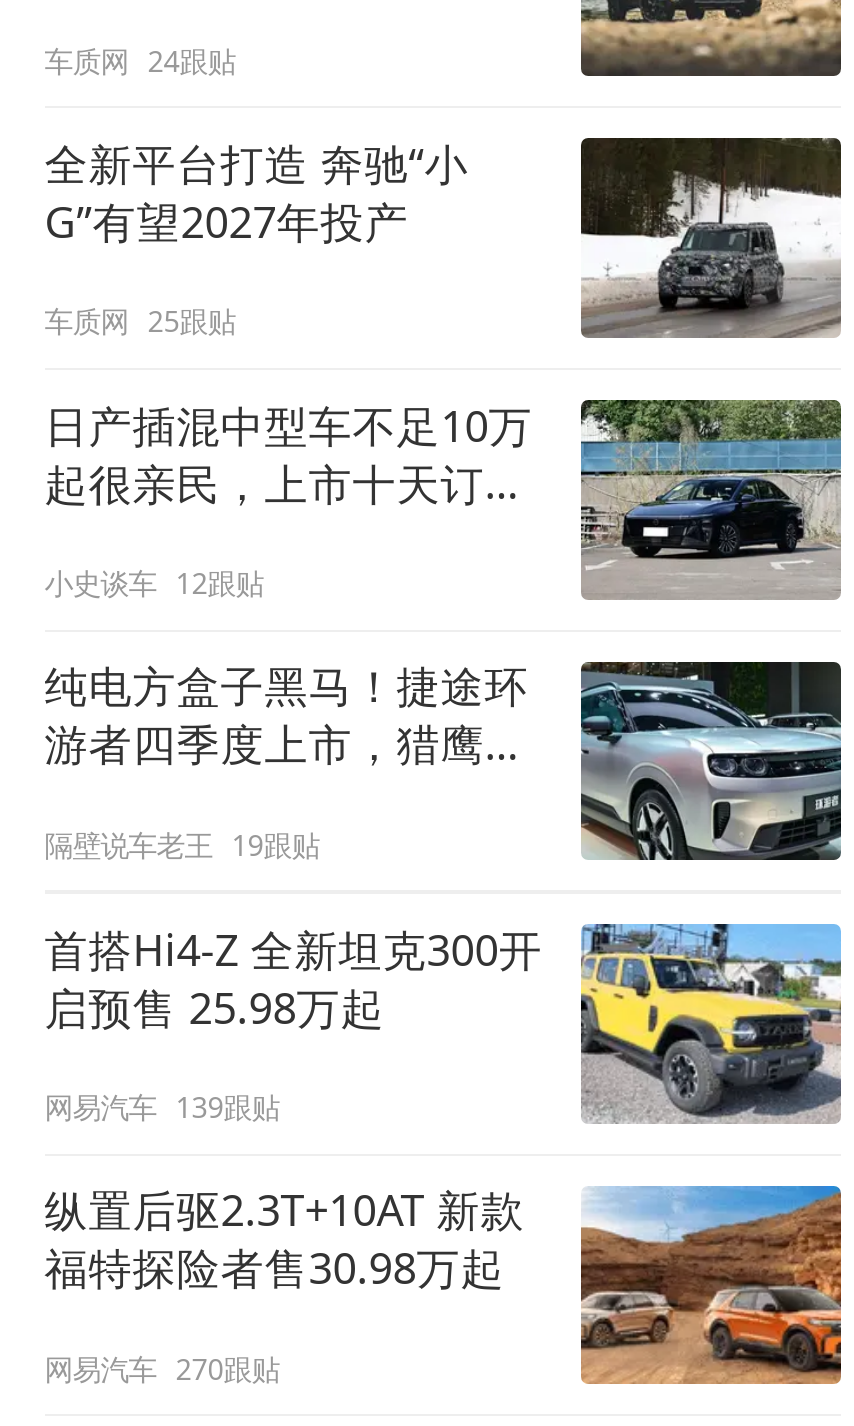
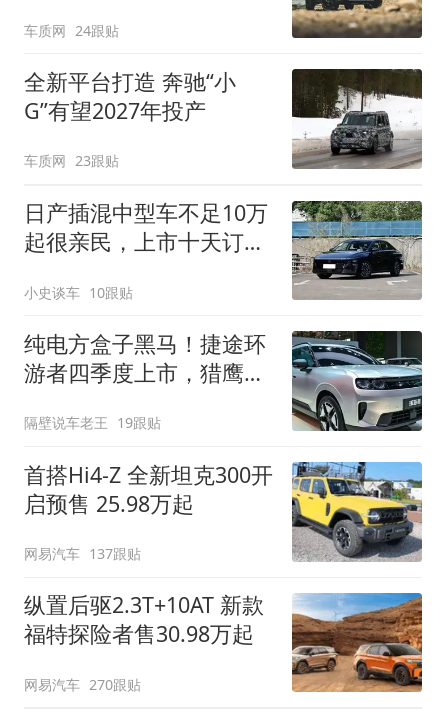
- 车质网 25跟贴
+ 车质网 23跟贴

- 小史谈车 12跟贴
+ 小史谈车 10跟贴

- 网易汽车 139跟贴
+ 网易汽车 137跟贴
